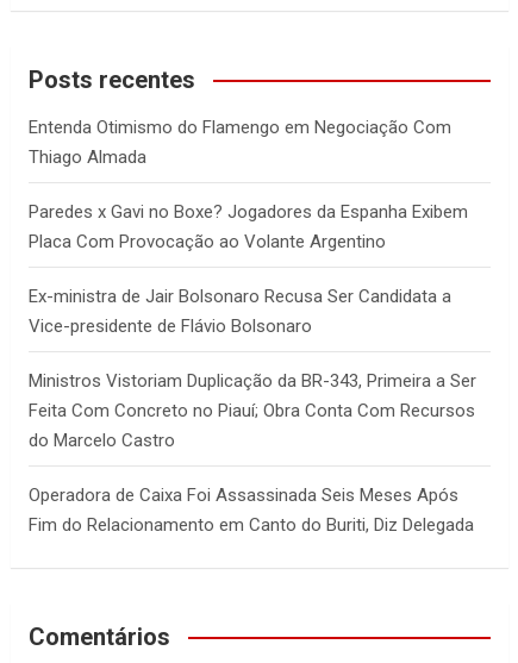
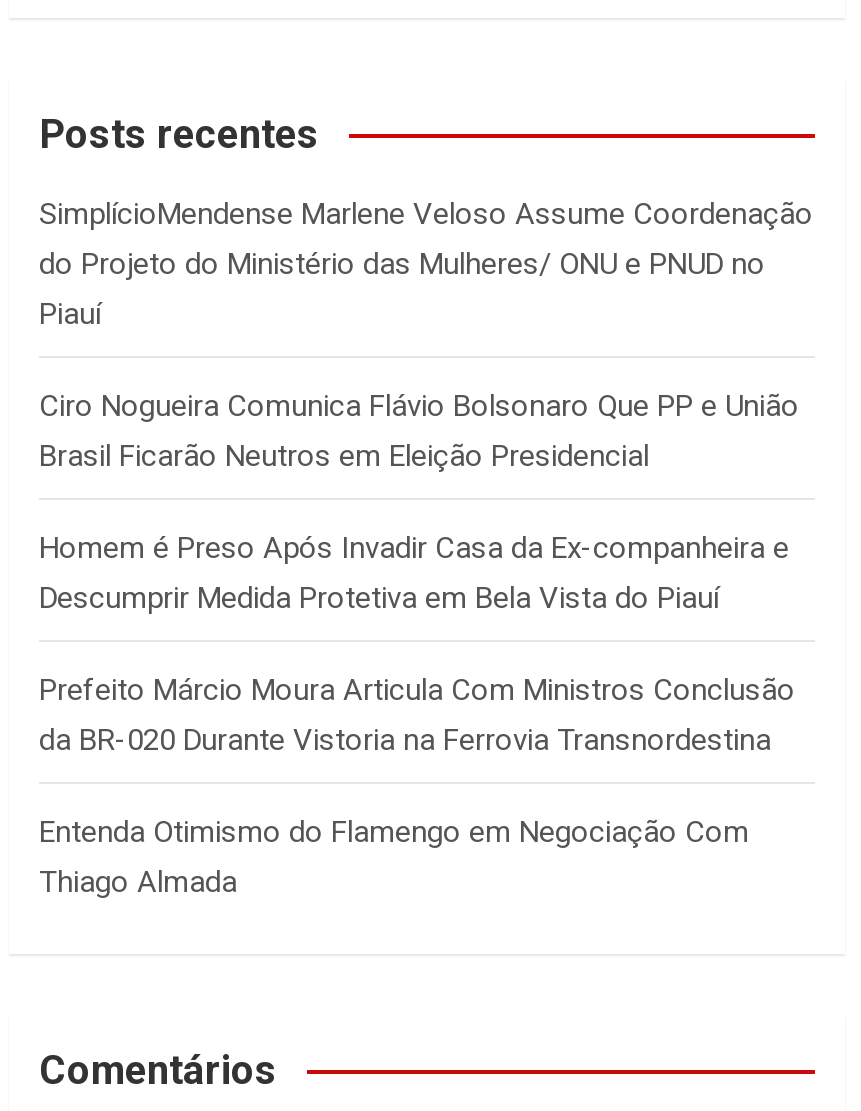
+ SimplícioMendense Marlene Veloso Assume Coordenação
+ do Projeto do Ministério das Mulheres/ ONU e PNUD no
+ Piauí
+ Ciro Nogueira Comunica Flávio Bolsonaro Que PP e União
+ Brasil Ficarão Neutros em Eleição Presidencial
+ Homem é Preso Após Invadir Casa da Ex-companheira e
+ Descumprir Medida Protetiva em Bela Vista do Piauí
+ Prefeito Márcio Moura Articula Com Ministros Conclusão
+ da BR-020 Durante Vistoria na Ferrovia Transnordestina

moved down: Entenda Otimismo do Flamengo em Negociação Com | Thiago Almada

- Paredes x Gavi no Boxe? Jogadores da Espanha Exibem
- Placa Com Provocação ao Volante Argentino
- Ex-ministra de Jair Bolsonaro Recusa Ser Candidata a
- Vice-presidente de Flávio Bolsonaro
- Ministros Vistoriam Duplicação da BR-343, Primeira a Ser
- Feita Com Concreto no Piauí; Obra Conta Com Recursos
- do Marcelo Castro
- Operadora de Caixa Foi Assassinada Seis Meses Após
- Fim do Relacionamento em Canto do Buriti, Diz Delegada
